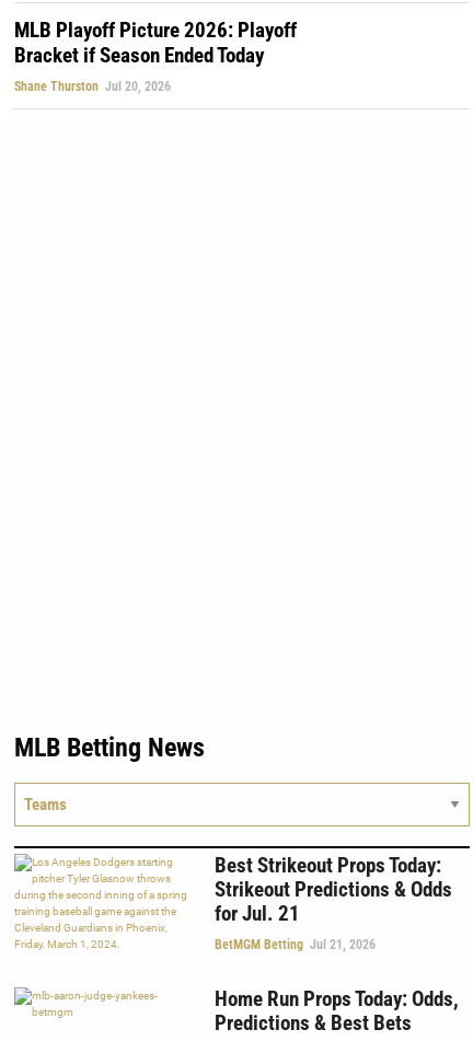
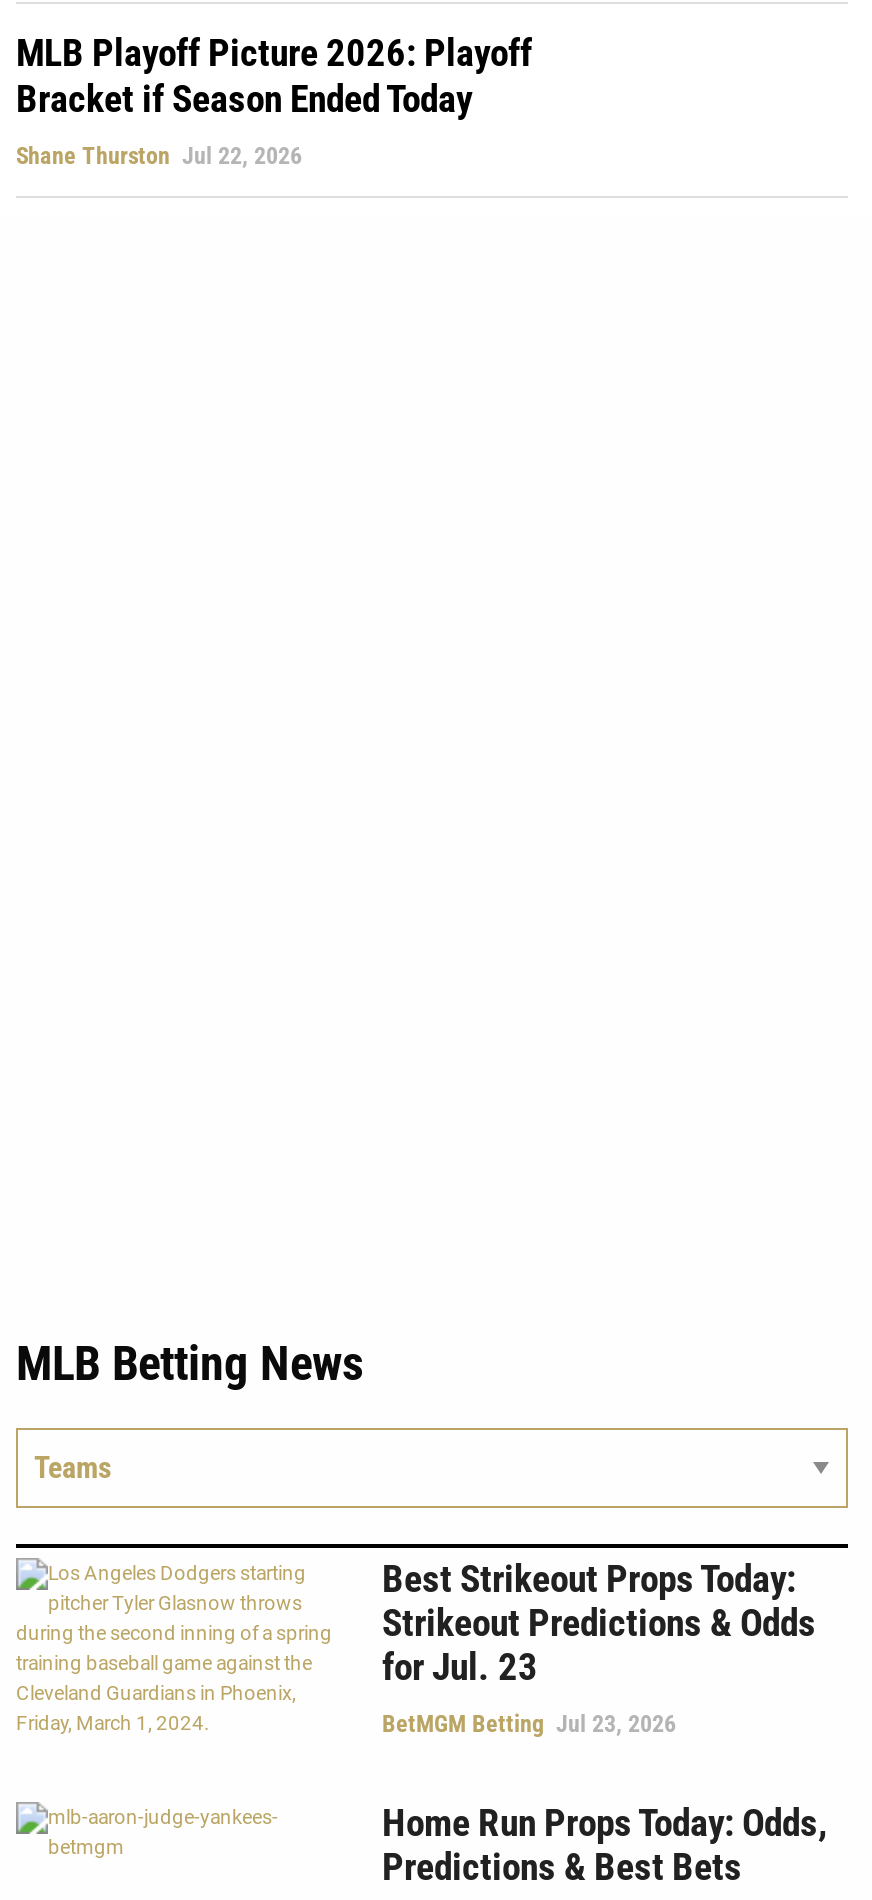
- Shane Thurston Jul 20, 2026
+ Shane Thurston Jul 22, 2026

- for Jul. 21
+ for Jul. 23

- BetMGM Betting Jul 21, 2026
+ BetMGM Betting Jul 23, 2026
